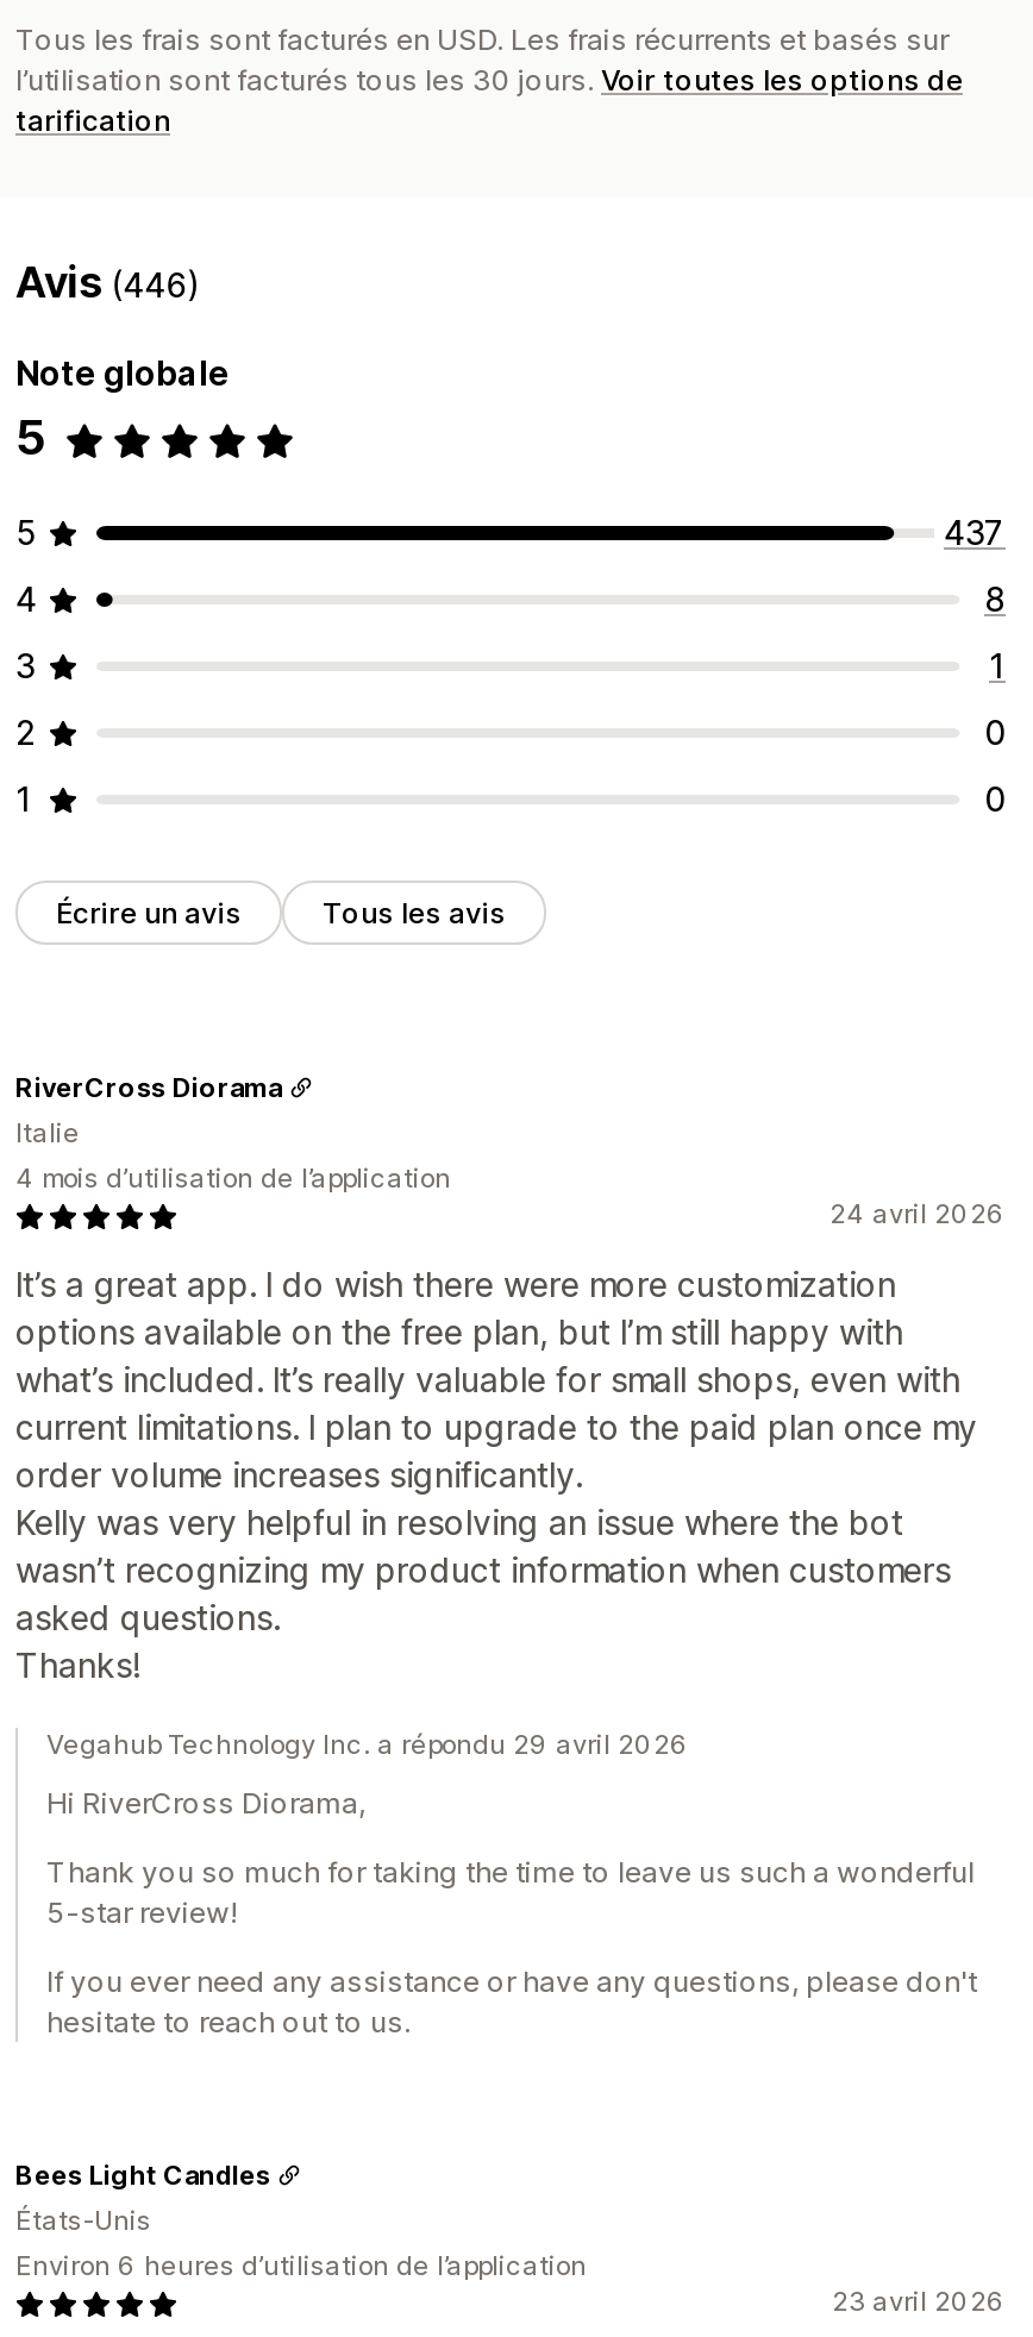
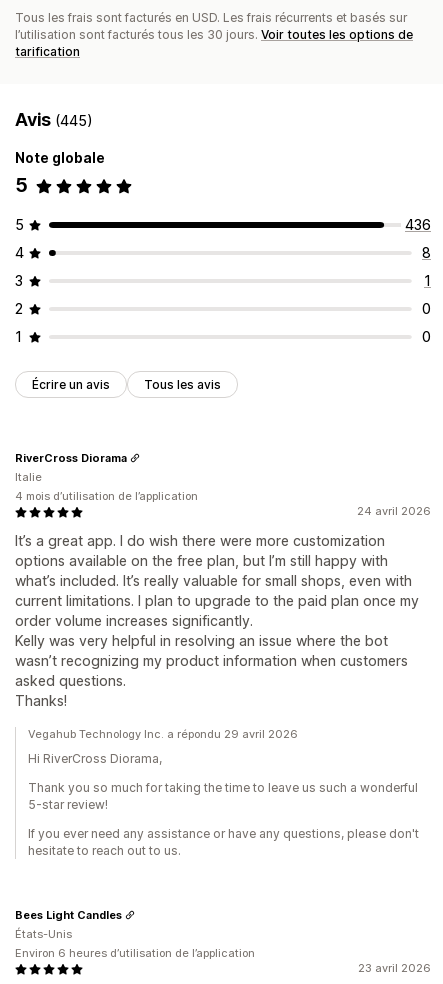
- Avis (446)
+ Avis (445)

- 437
+ 436
